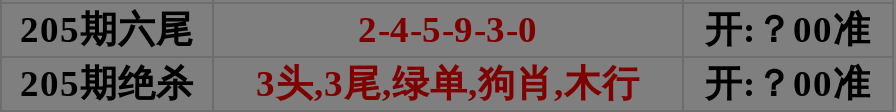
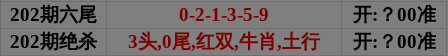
- 205期六尾
+ 202期六尾

- 2-4-5-9-3-0
+ 0-2-1-3-5-9

- 205期绝杀
+ 202期绝杀

- 3头,3尾,绿单,狗肖,木行
+ 3头,0尾,红双,牛肖,土行
